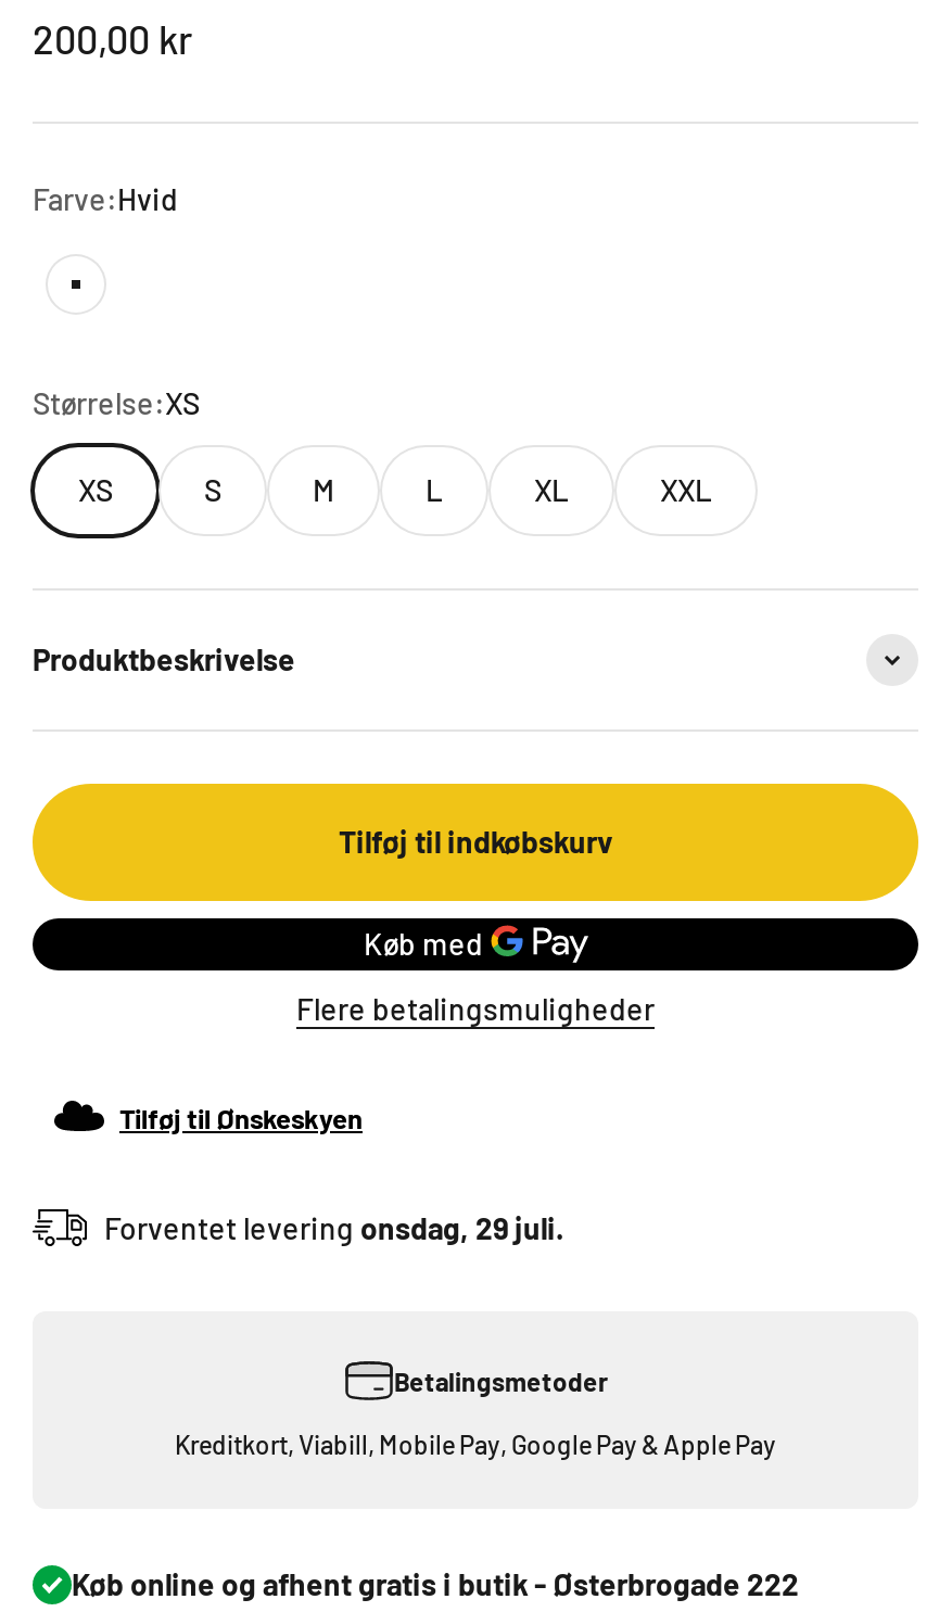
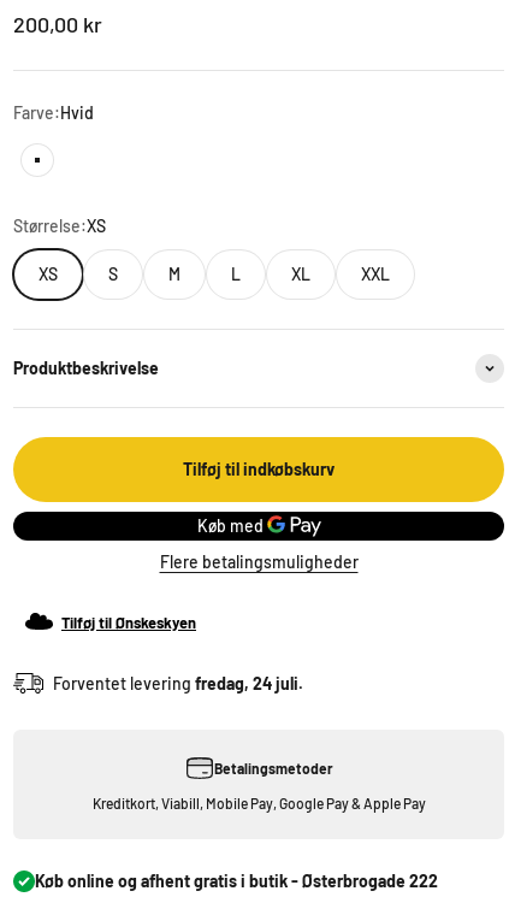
- Forventet levering onsdag, 29 juli.
+ Forventet levering fredag, 24 juli.
